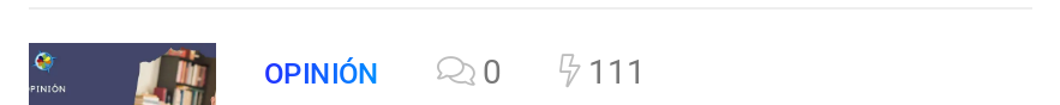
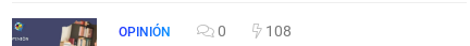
- 111
+ 108
